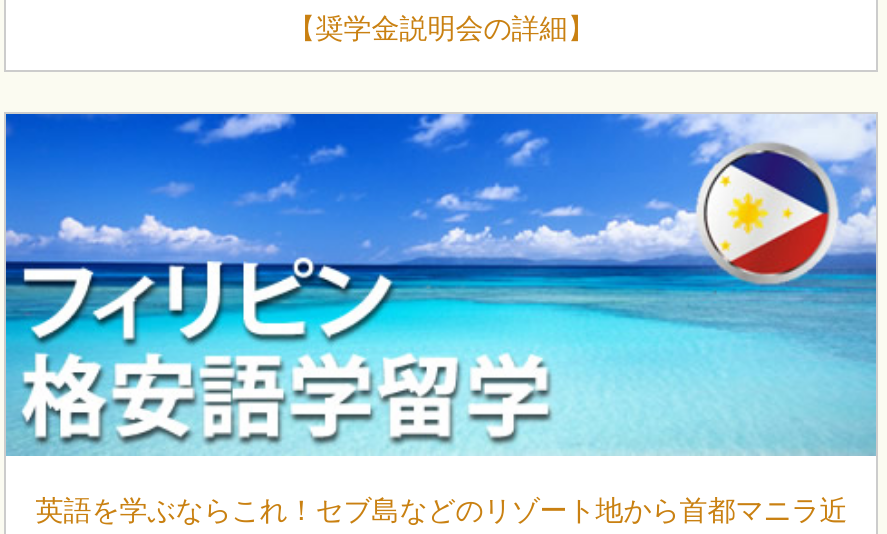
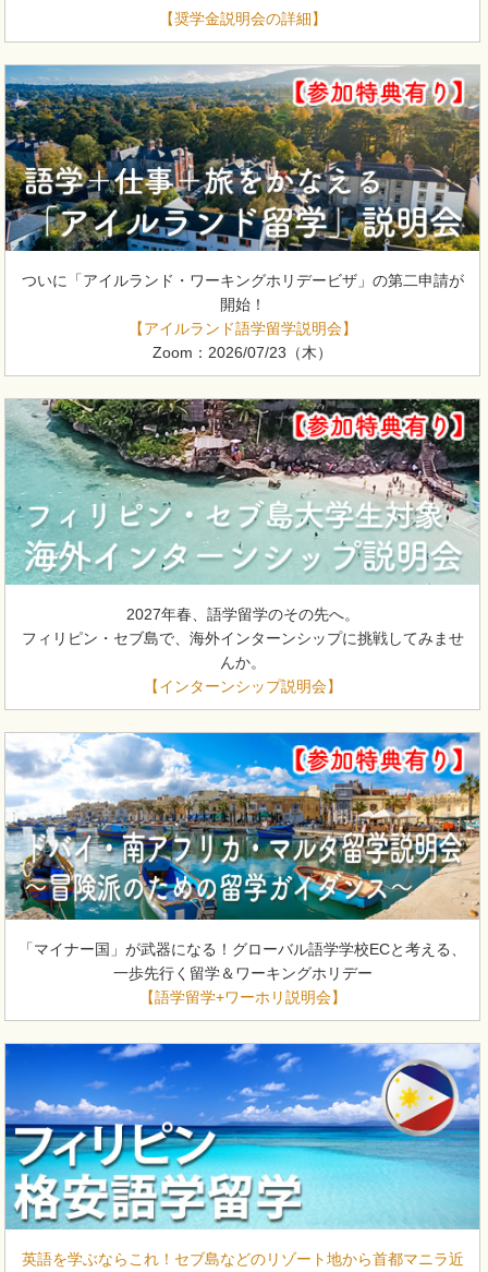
+ [image]
+ ついに「アイルランド・ワーキングホリデービザ」の第二申請が
+ 開始！
+ 【アイルランド語学留学説明会】
+ Zoom：2026/07/23（木）

+ [image]
+ 2027年春、語学留学のその先へ。
+ フィリピン・セブ島で、海外インターンシップに挑戦してみませ
+ んか。
+ 【インターンシップ説明会】

+ [image]
+ 「マイナー国」が武器になる！グローバル語学学校ECと考える、
+ 一歩先行く留学＆ワーキングホリデー
+ 【語学留学+ワーホリ説明会】
